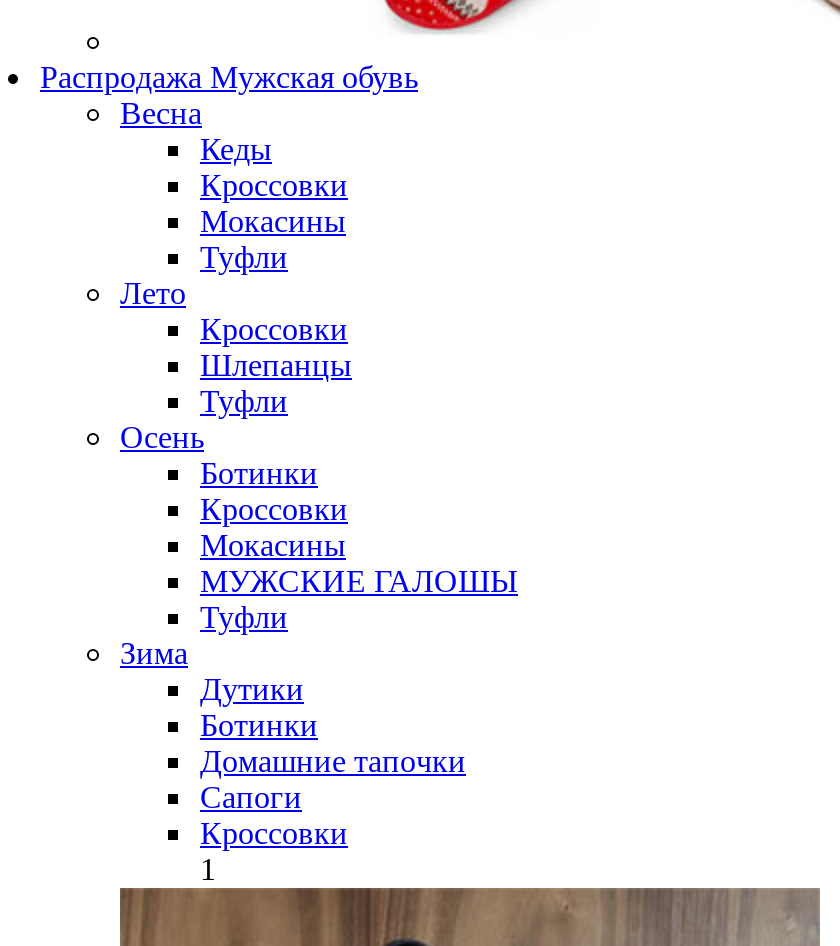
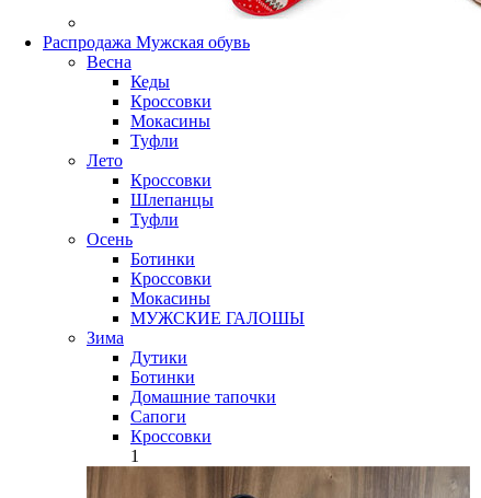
- Туфли
